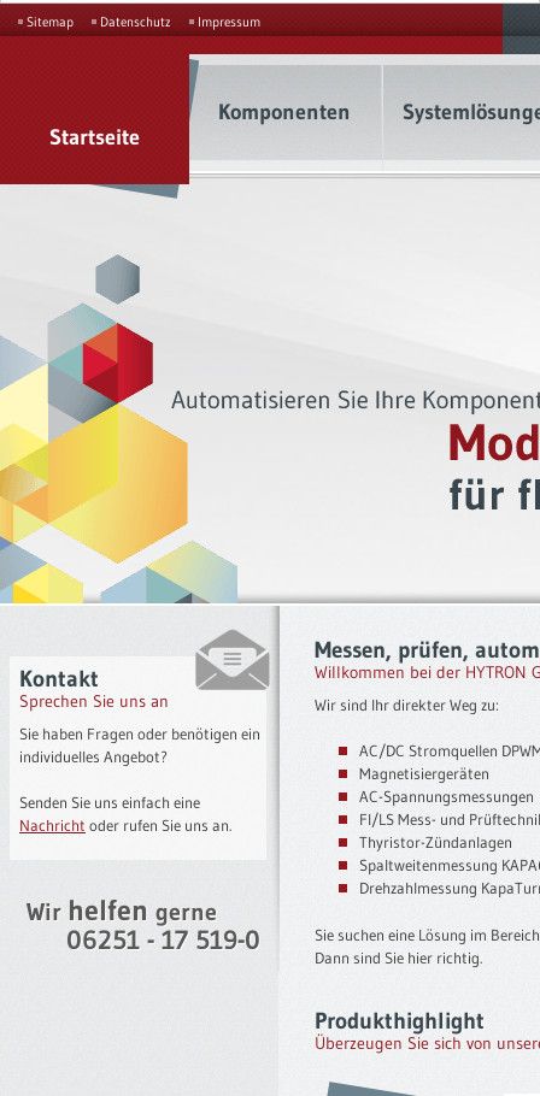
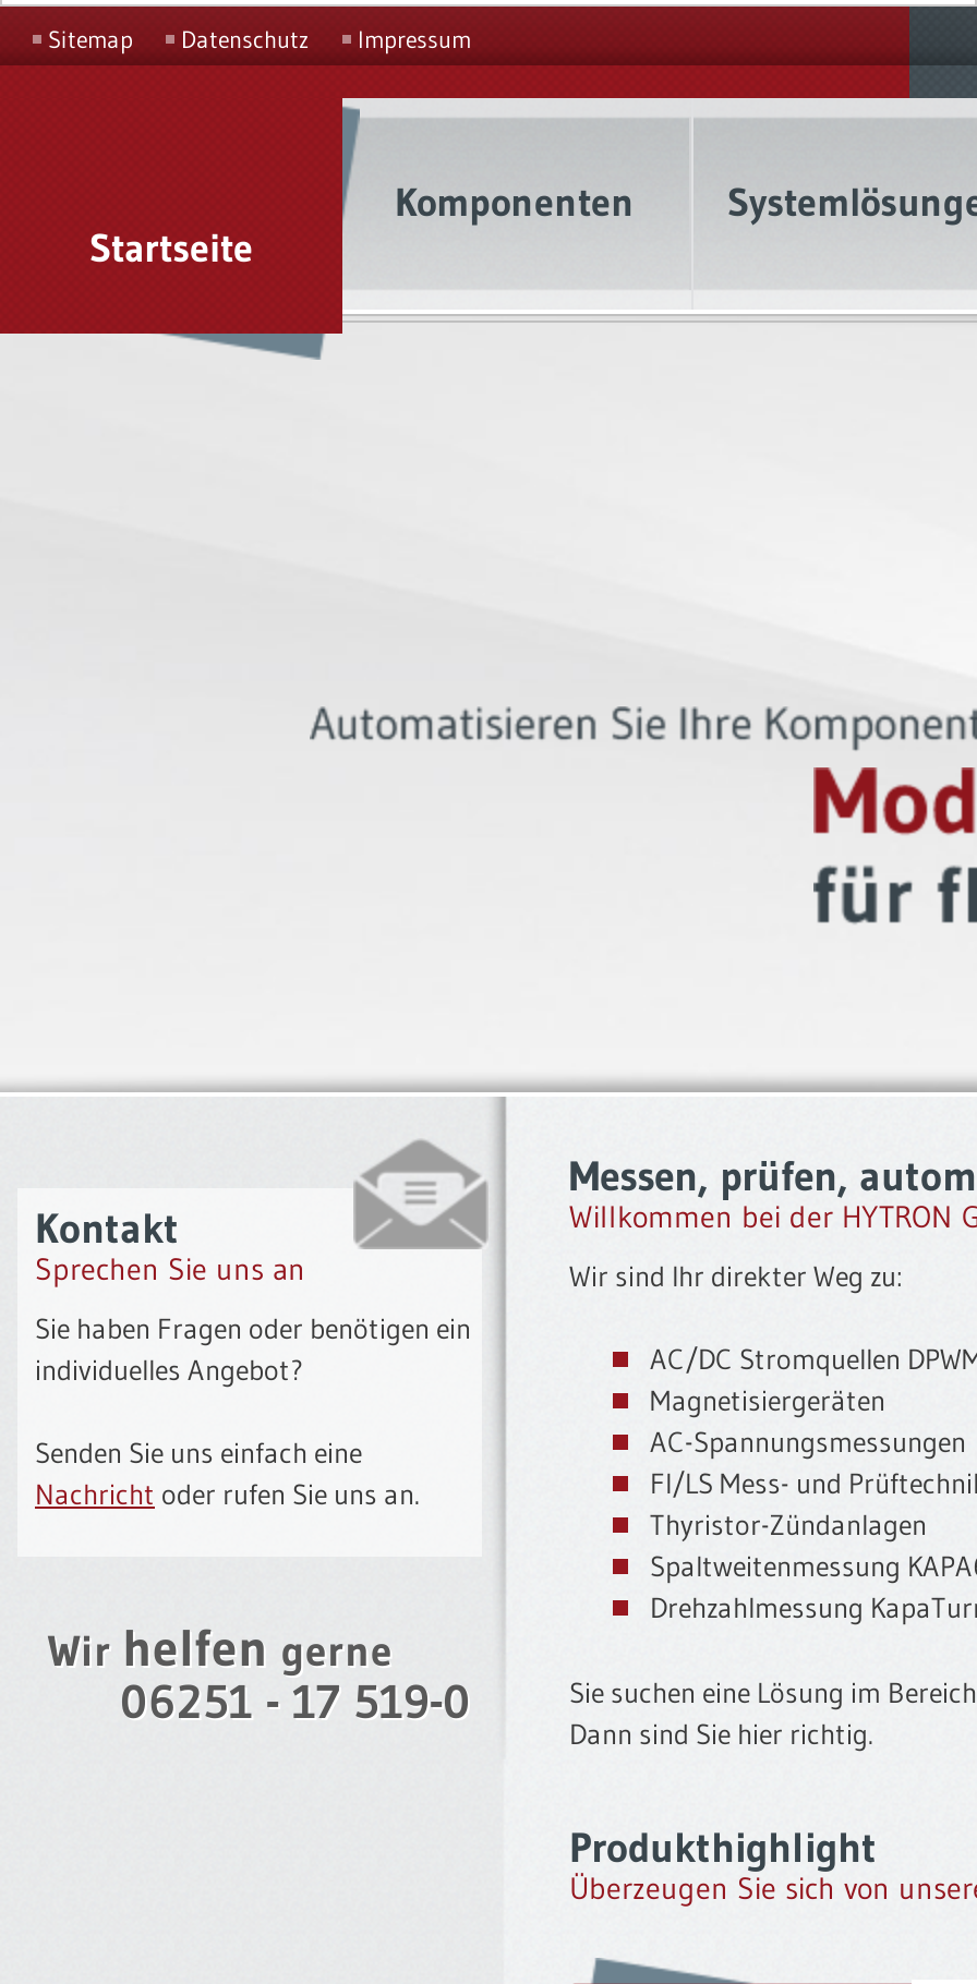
- [image]
